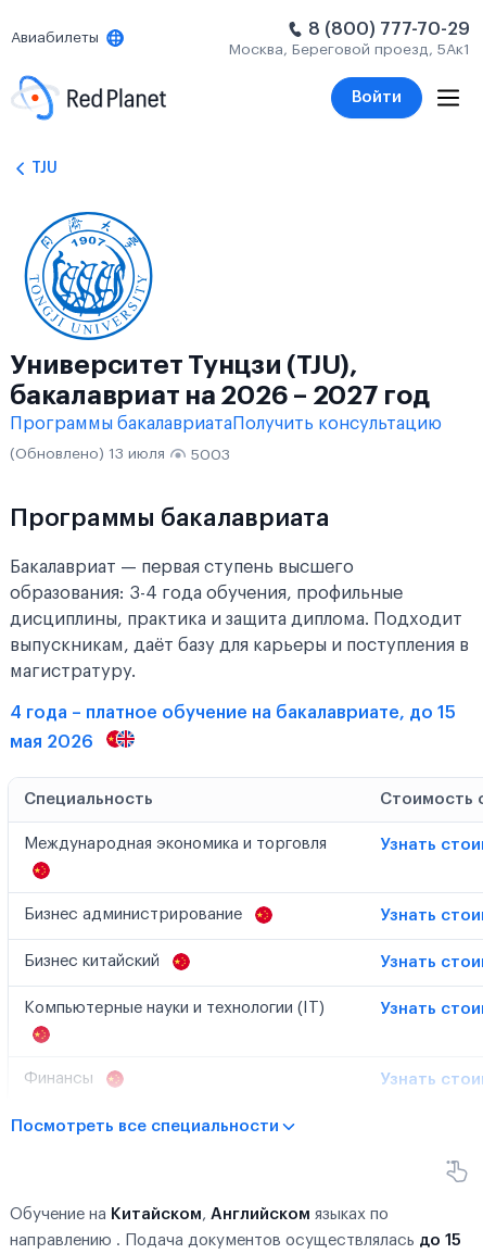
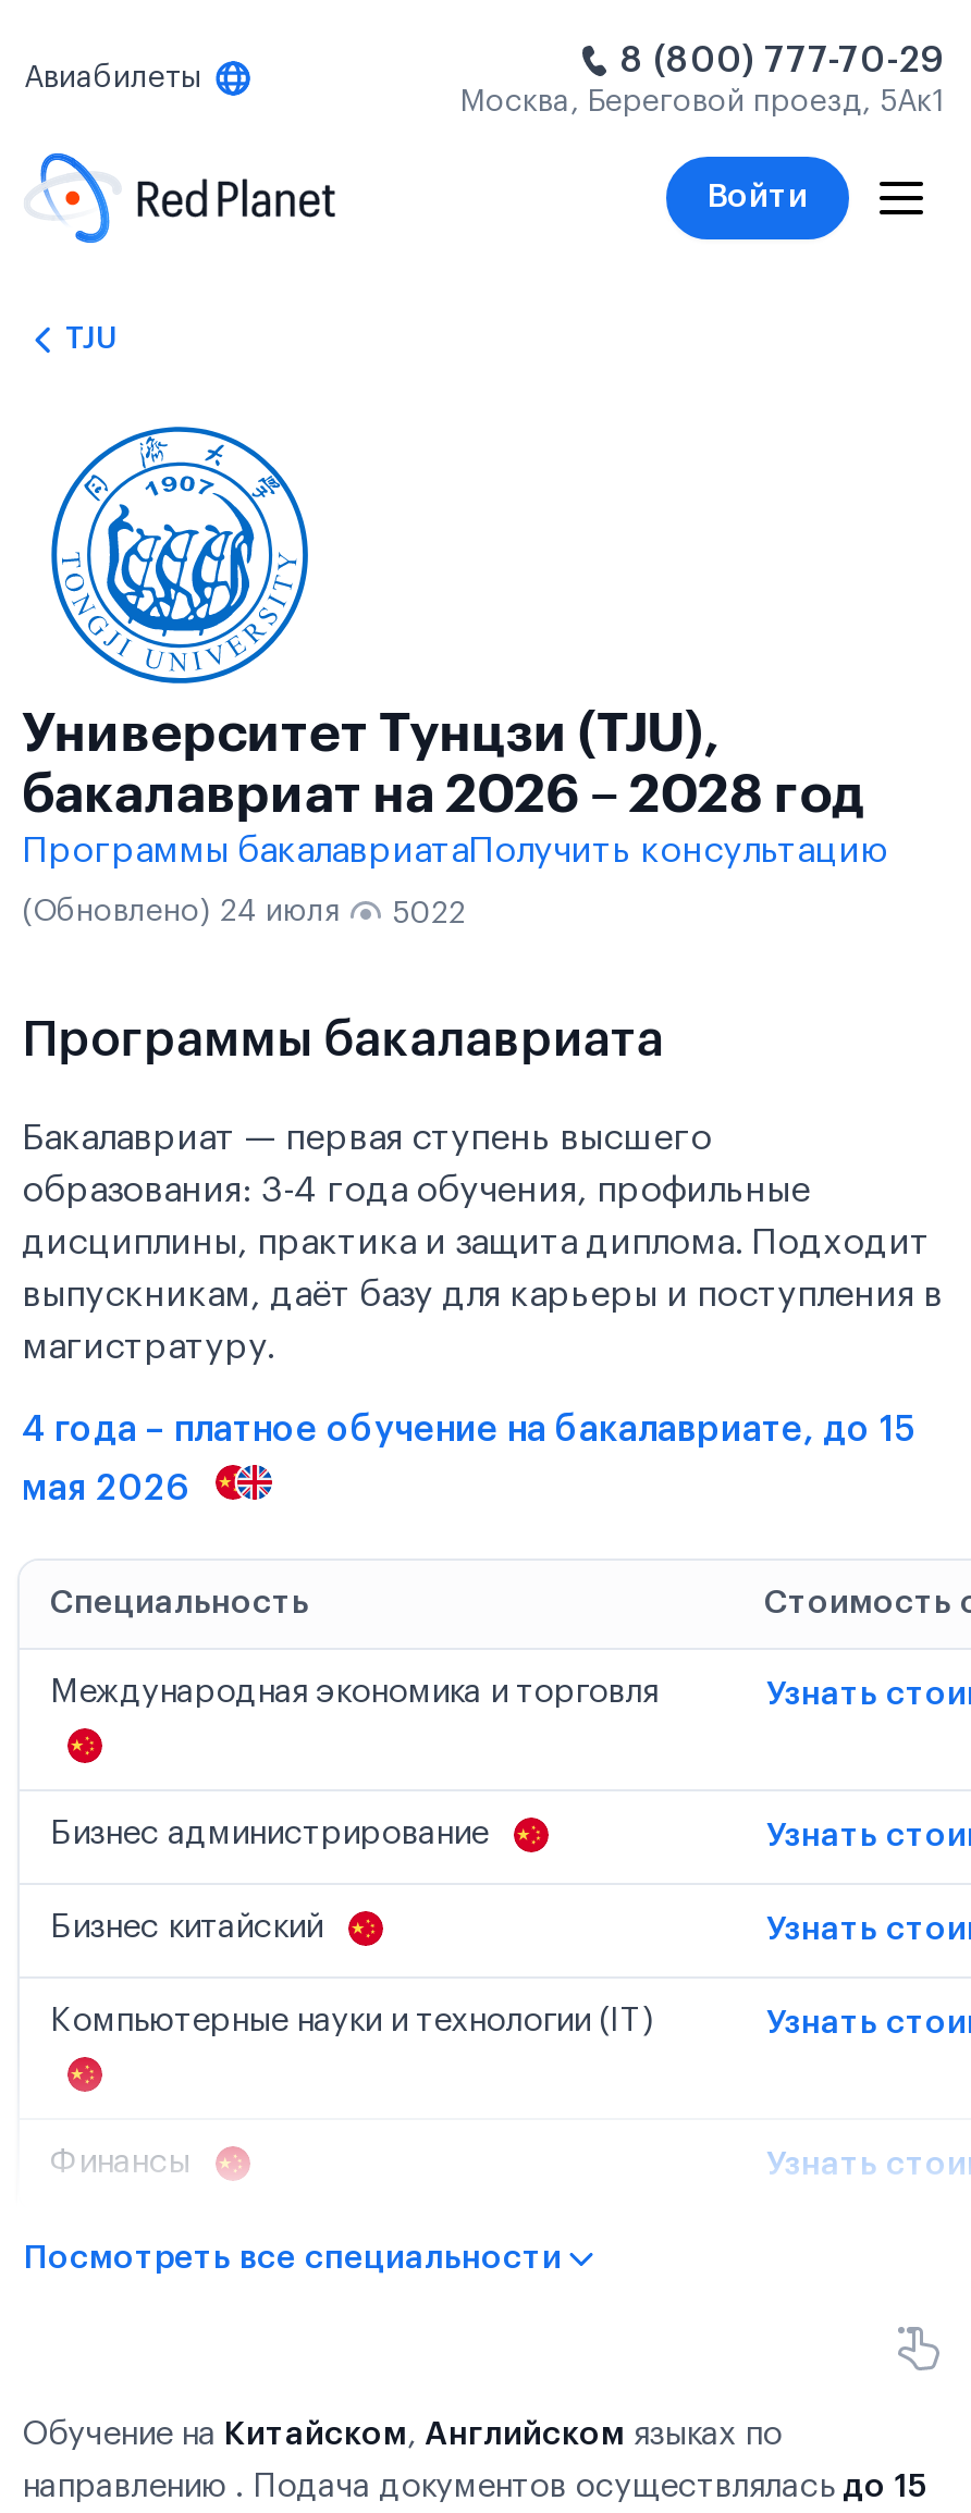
- бакалавриат на 2026 – 2027 год
+ бакалавриат на 2026 – 2028 год

- (Обновлено) 13 июля
+ (Обновлено) 24 июля

- 5003
+ 5022
